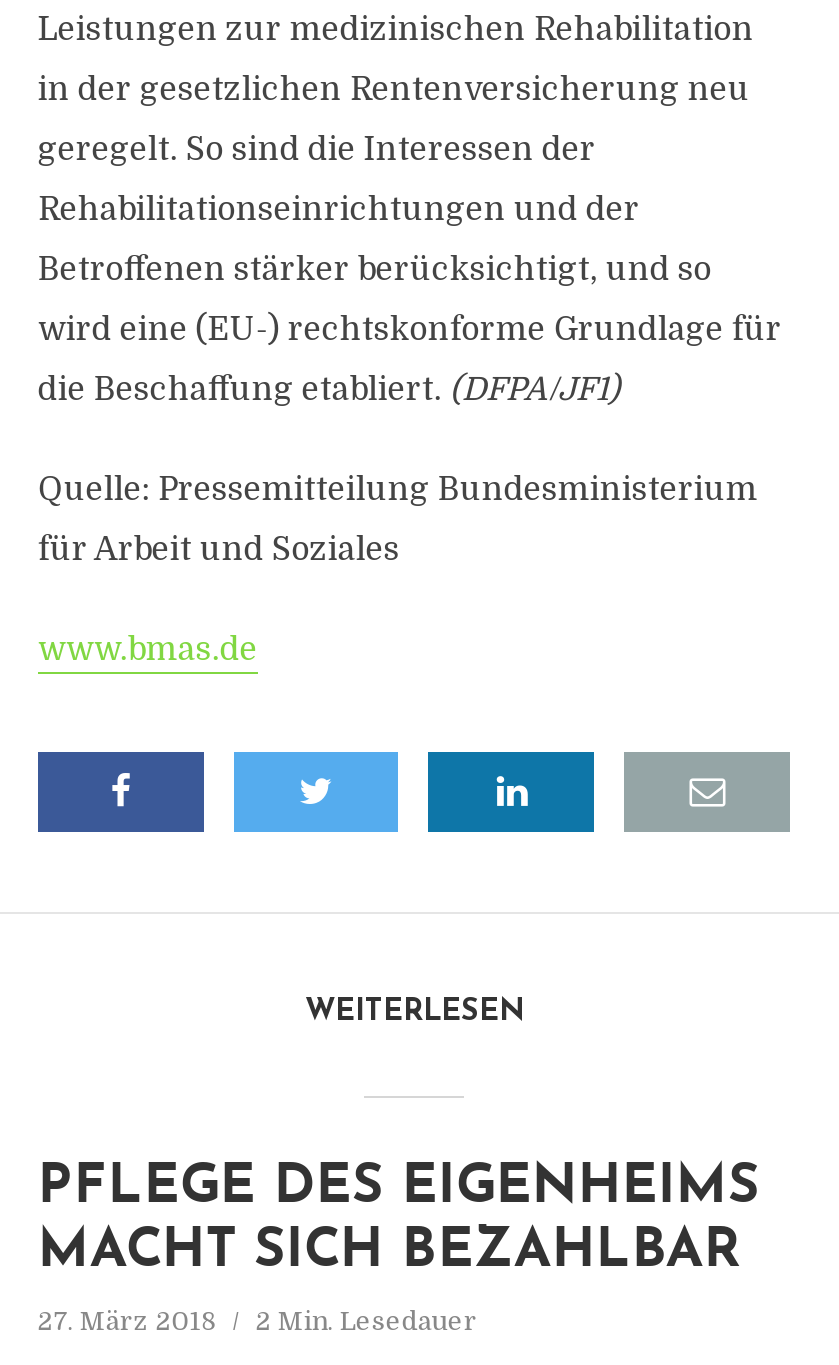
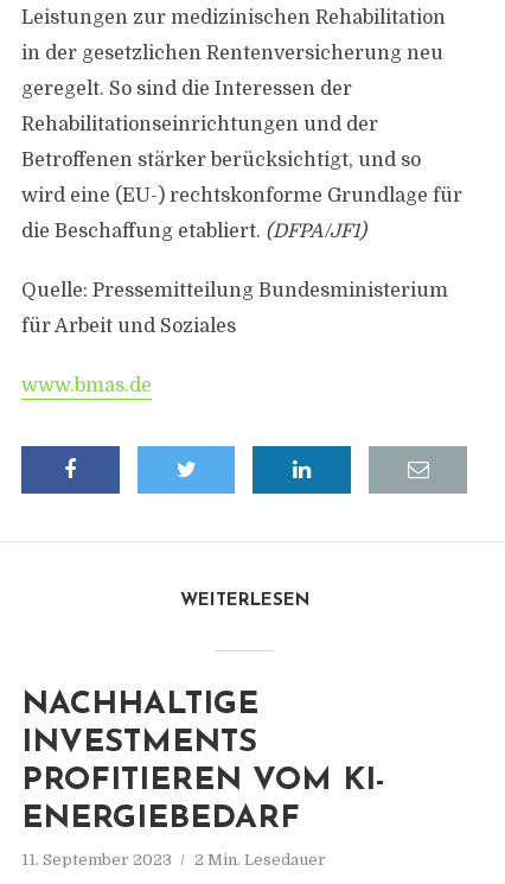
- PFLEGE DES EIGENHEIMS
- MACHT SICH BEZAHLBAR
+ NACHHALTIGE
+ INVESTMENTS
+ PROFITIEREN VOM KI-
+ ENERGIEBEDARF

- 27. März 2018 2 Min. Lesedauer
+ 11. September 2023 2 Min. Lesedauer
